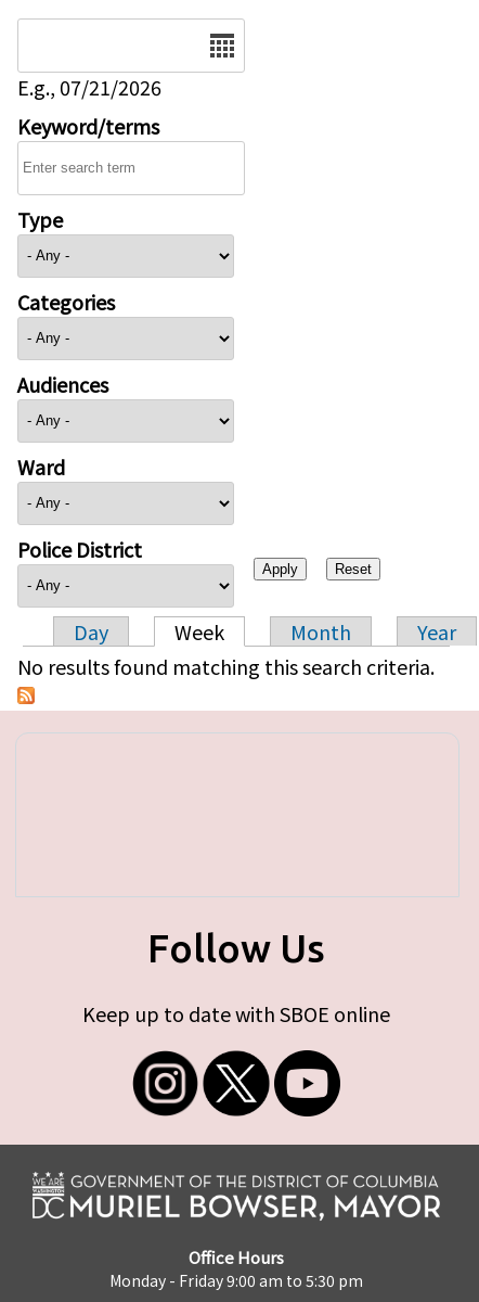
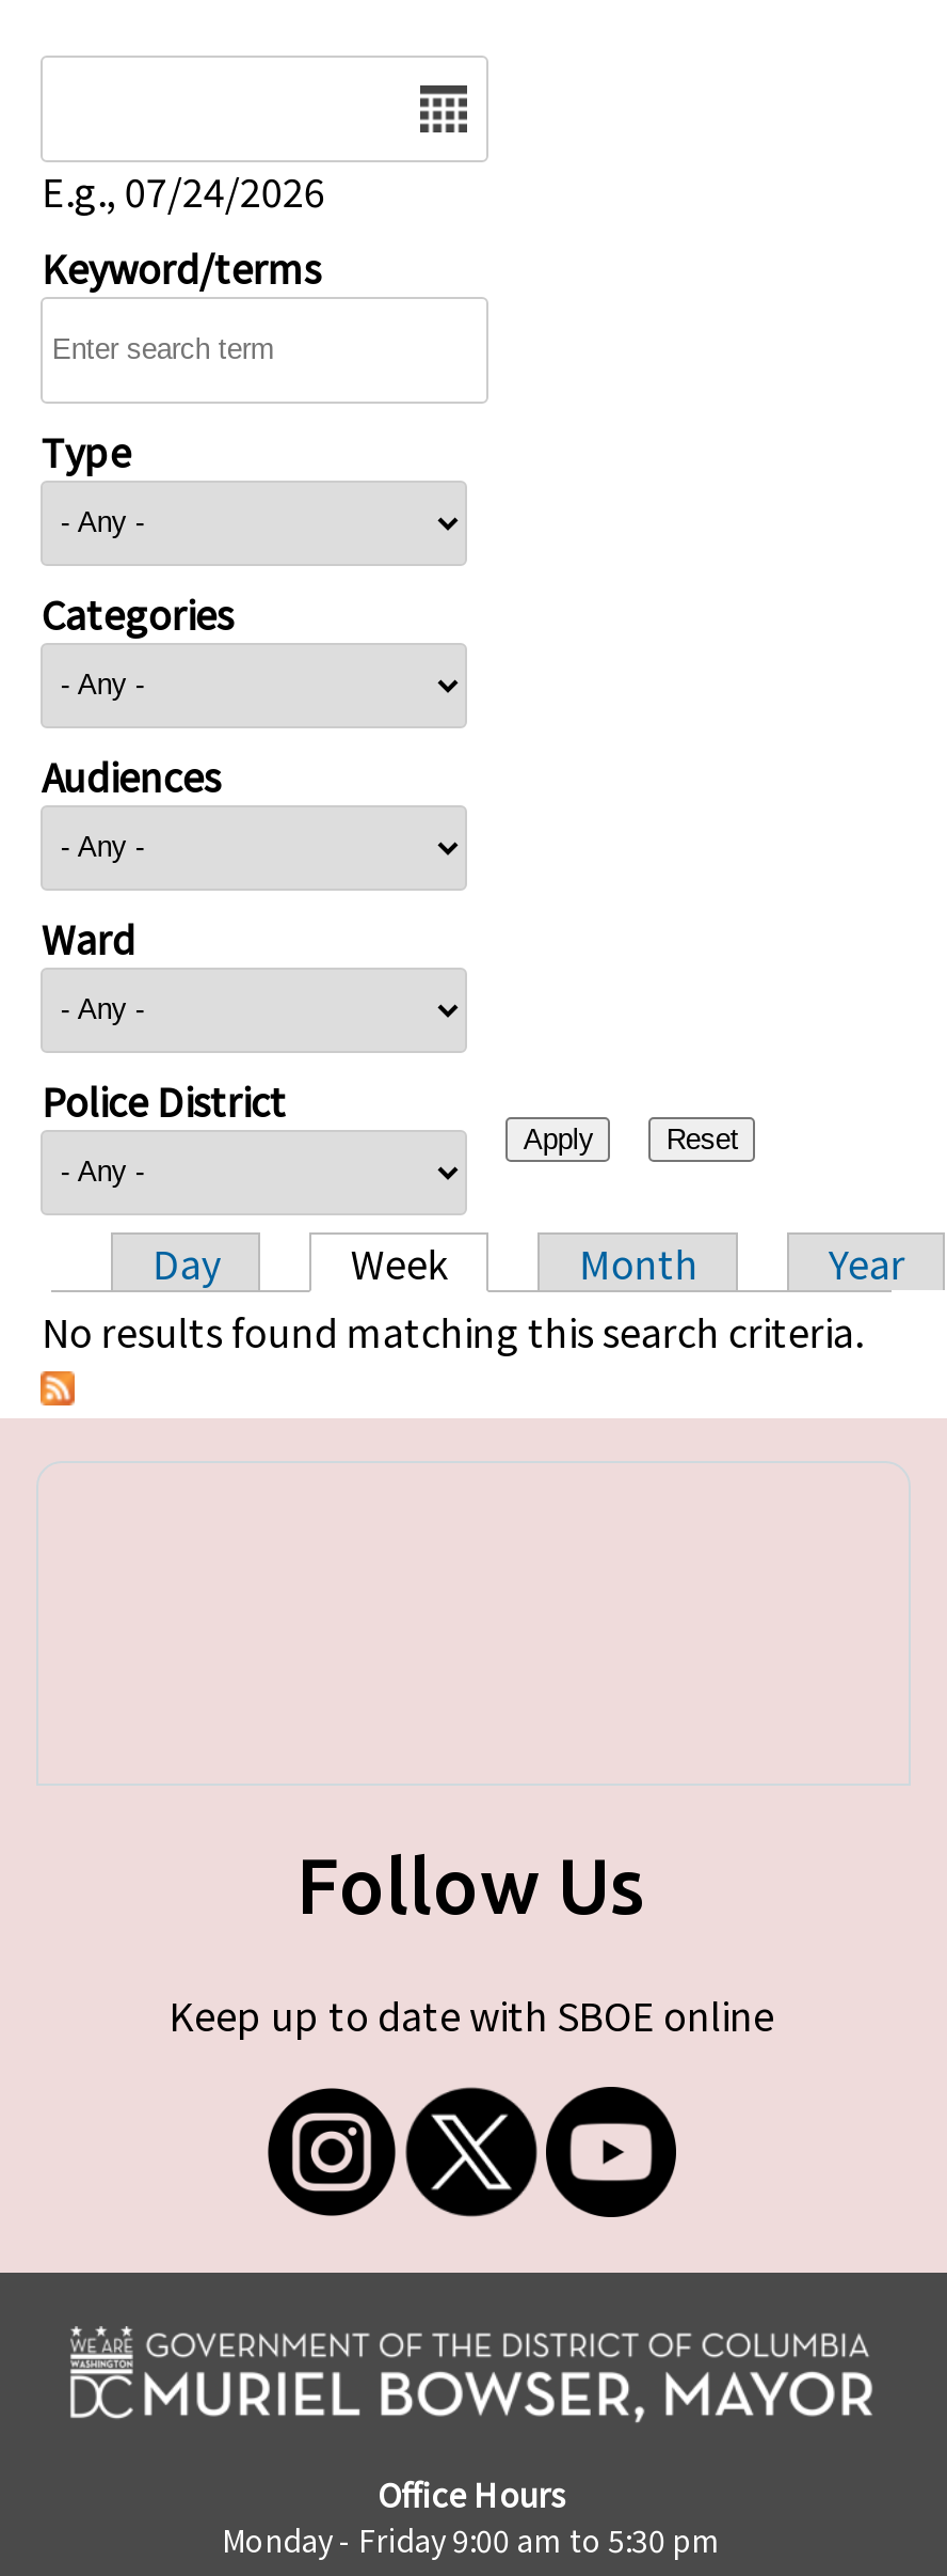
- E.g., 07/21/2026
+ E.g., 07/24/2026
